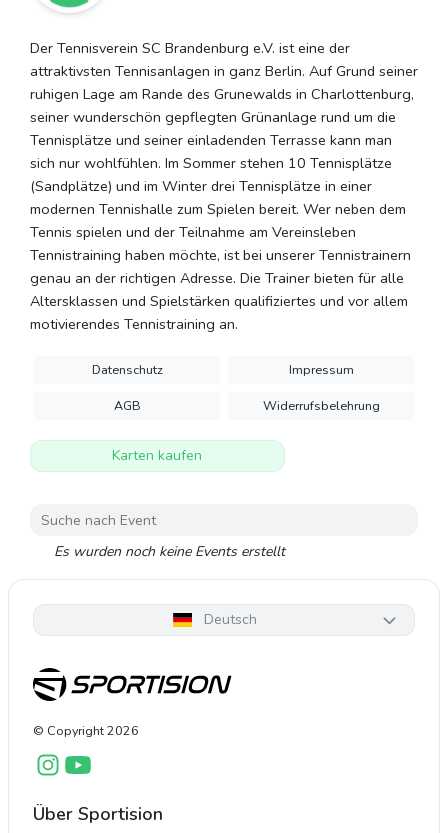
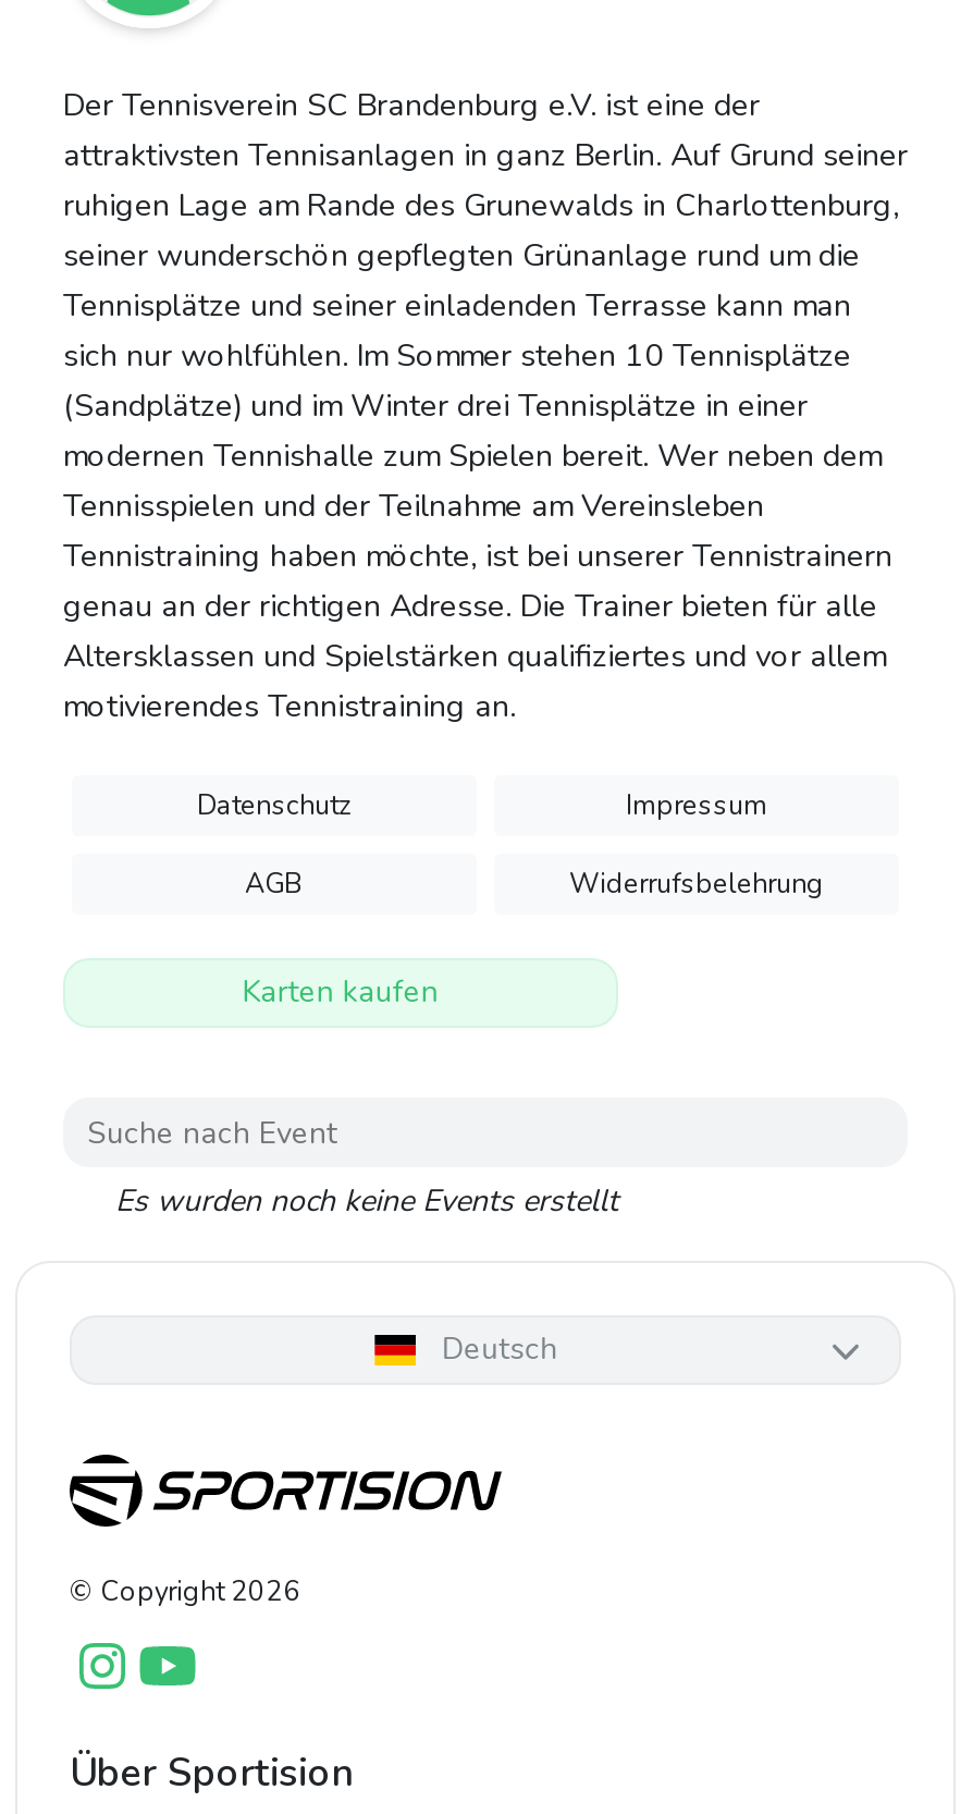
- Tennis spielen und der Teilnahme am Vereinsleben
+ Tennisspielen und der Teilnahme am Vereinsleben
